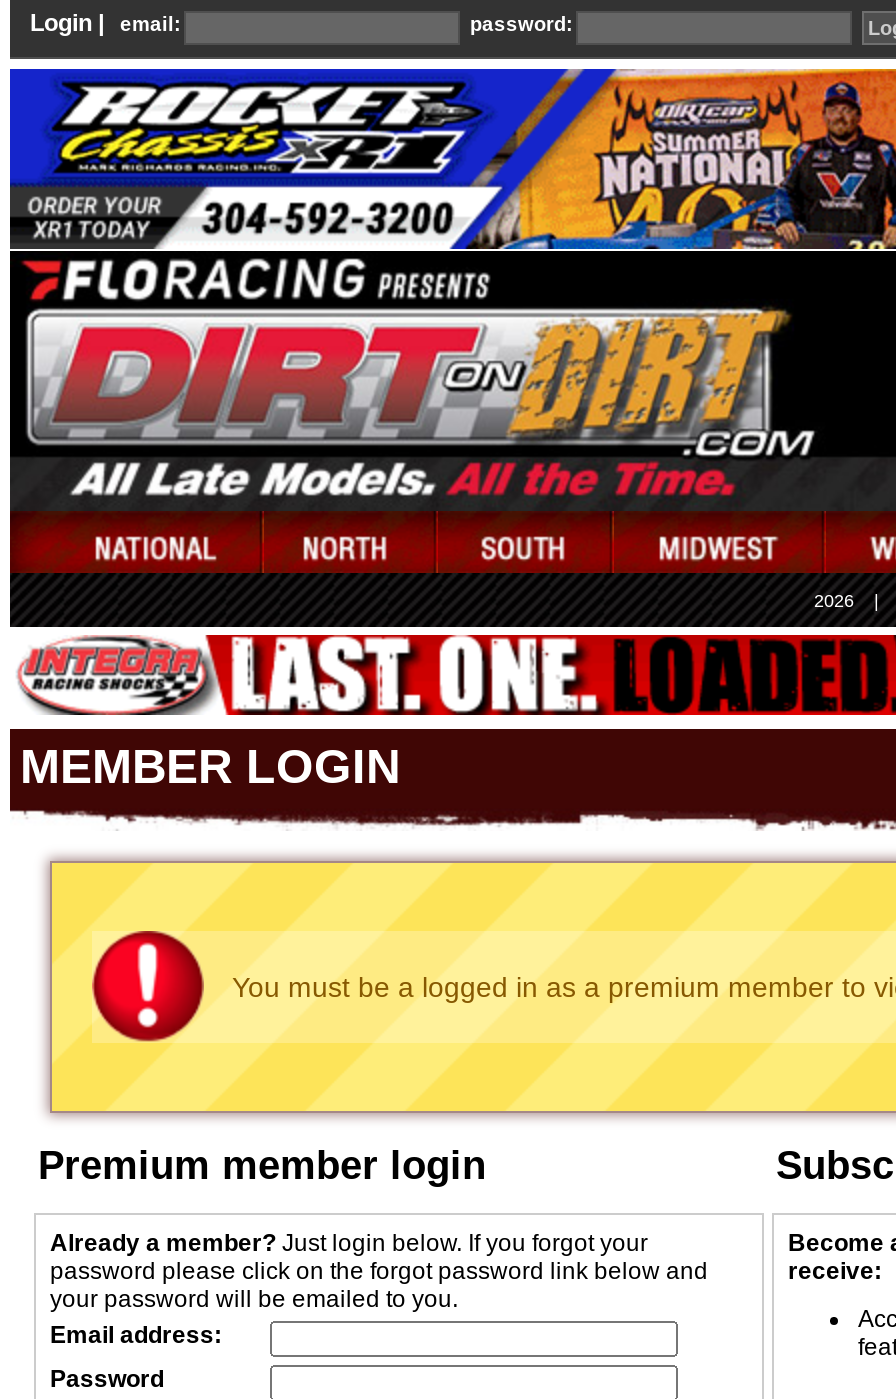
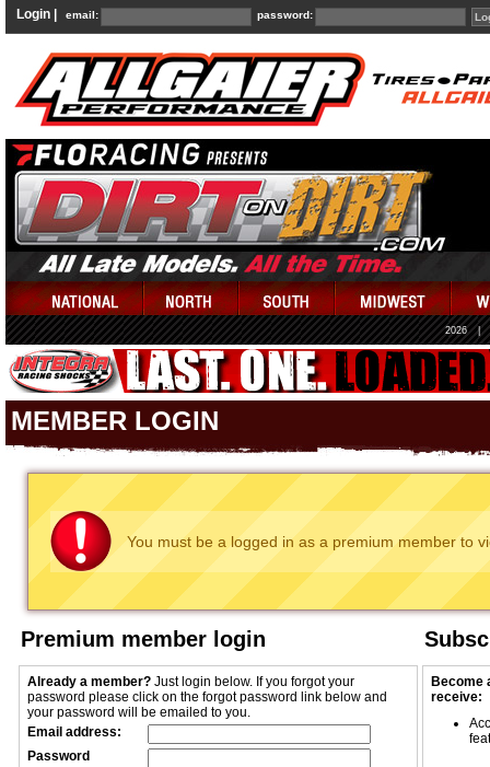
- [image]
+ [image]
